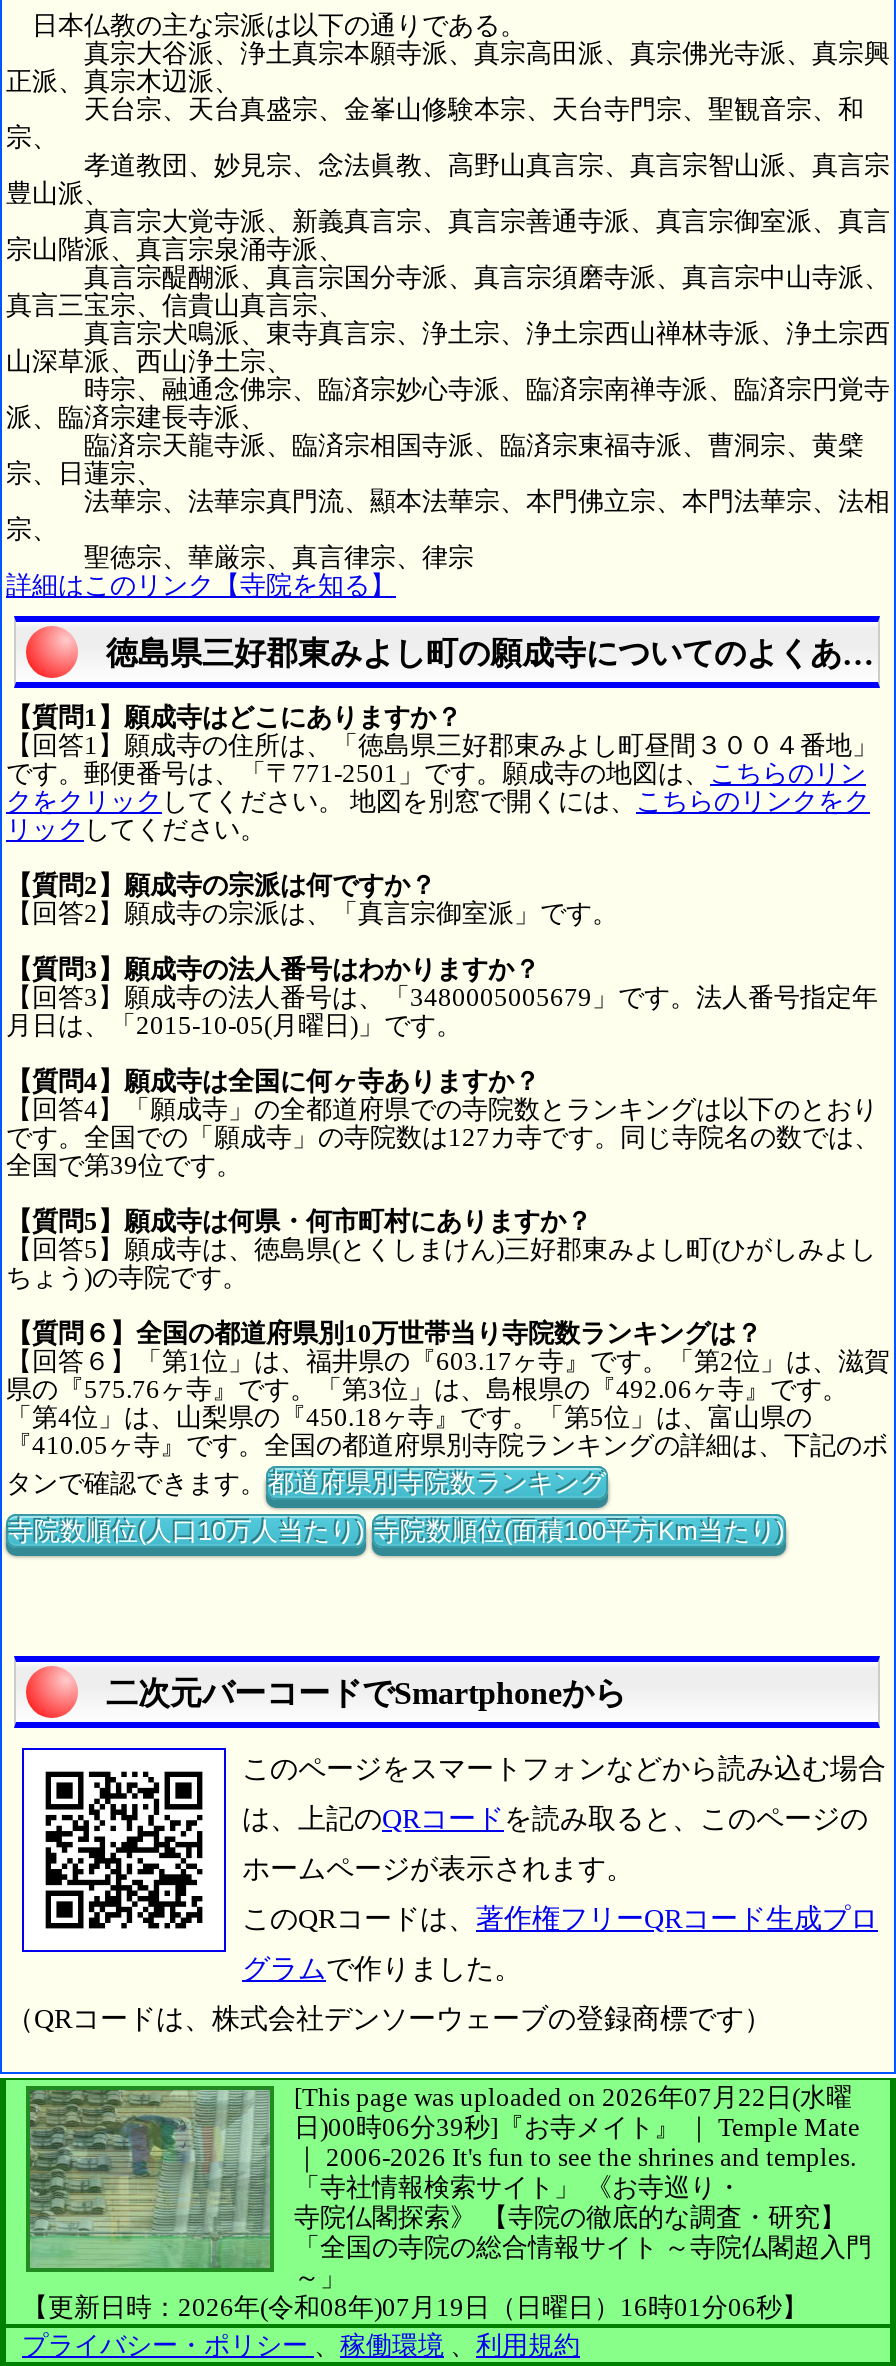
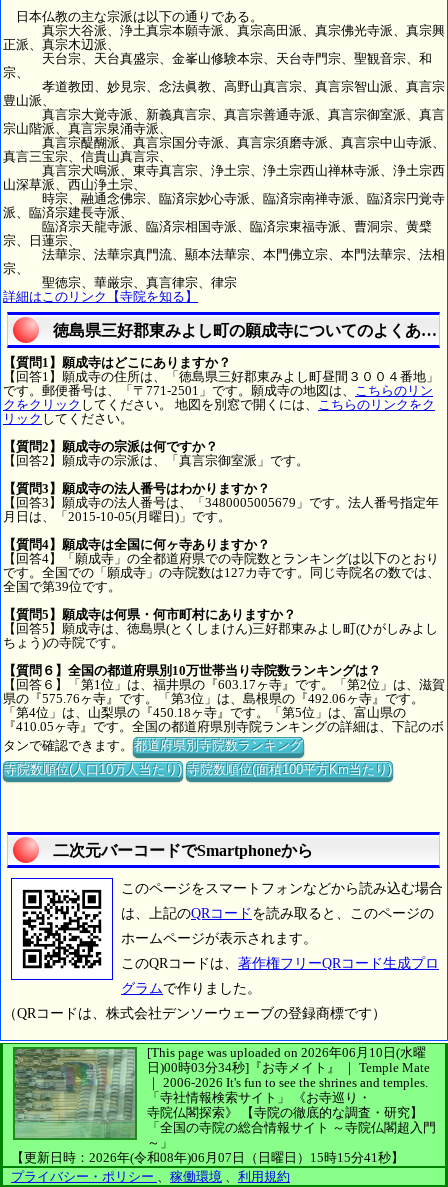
- [This page was uploaded on 2026年07月22日(水曜
+ [This page was uploaded on 2026年06月10日(水曜

- 日)00時06分39秒]『お寺メイト』 ｜ Temple Mate
+ 日)00時03分34秒]『お寺メイト』 ｜ Temple Mate

- 【更新日時：2026年(令和08年)07月19日（日曜日）16時01分06秒】
+ 【更新日時：2026年(令和08年)06月07日（日曜日）15時15分41秒】
